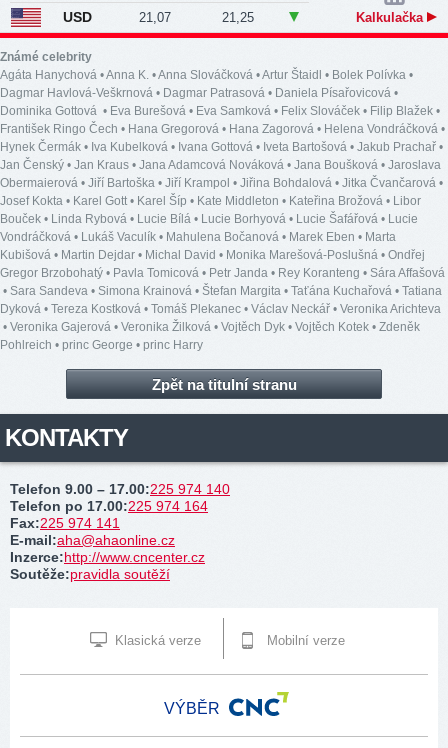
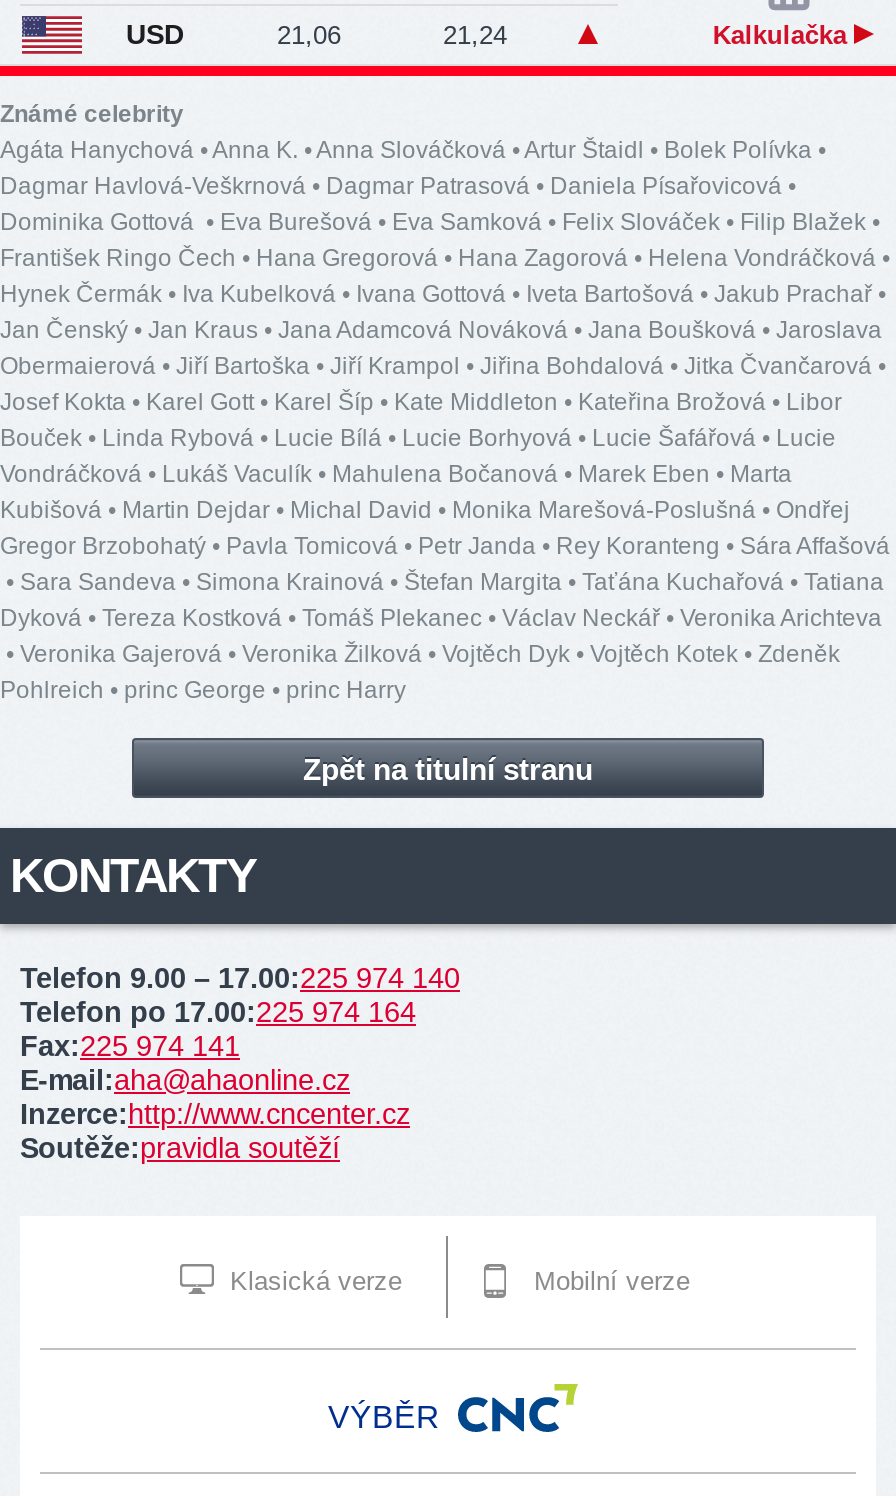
- 21,07
+ 21,06

- 21,25
+ 21,24
